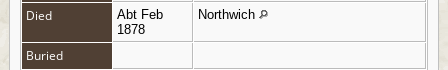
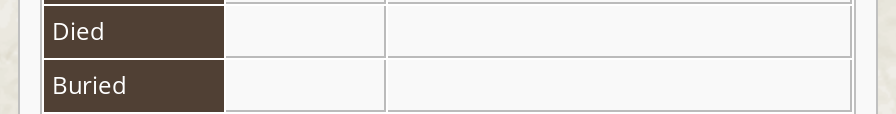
- Abt Feb
- 1878

- Northwich
